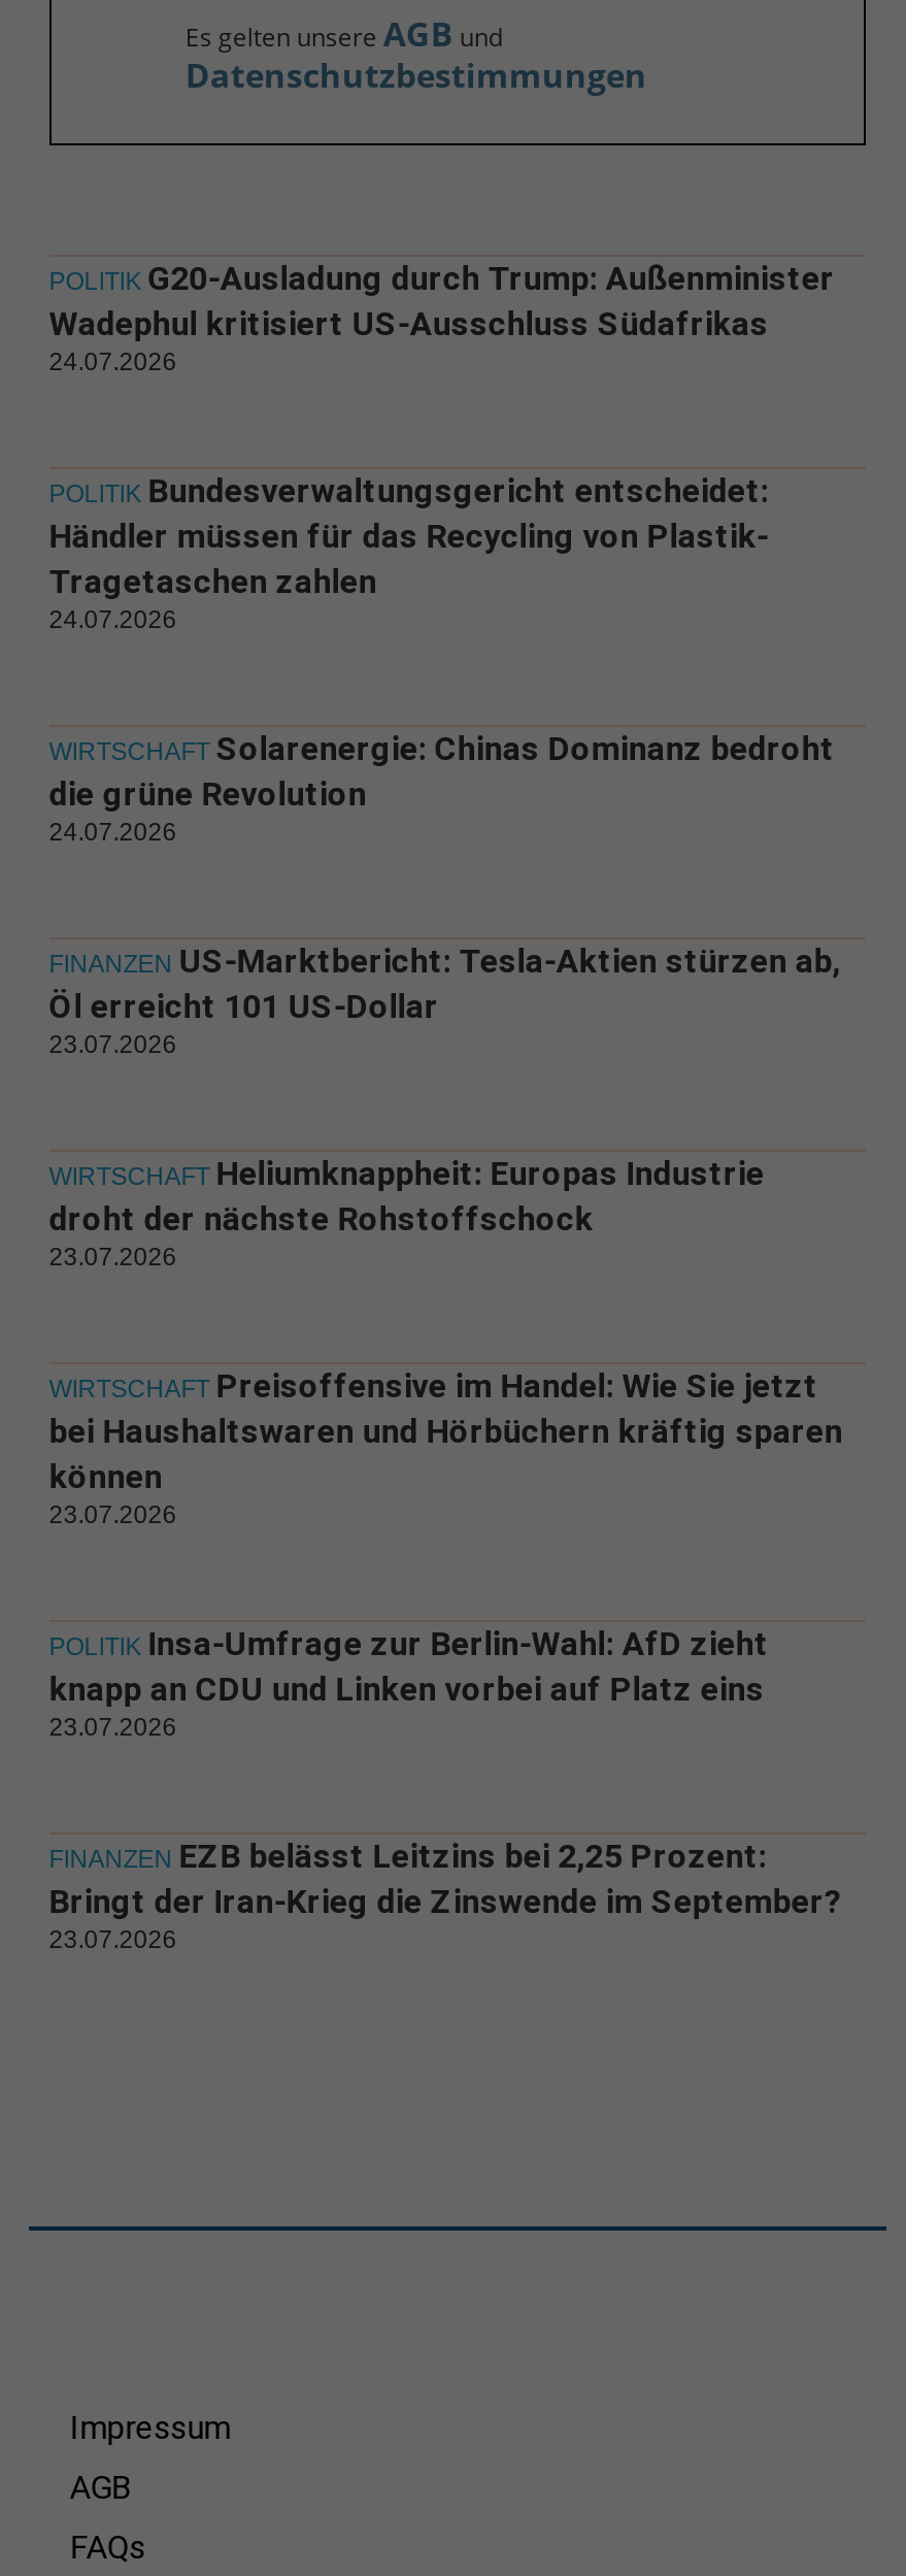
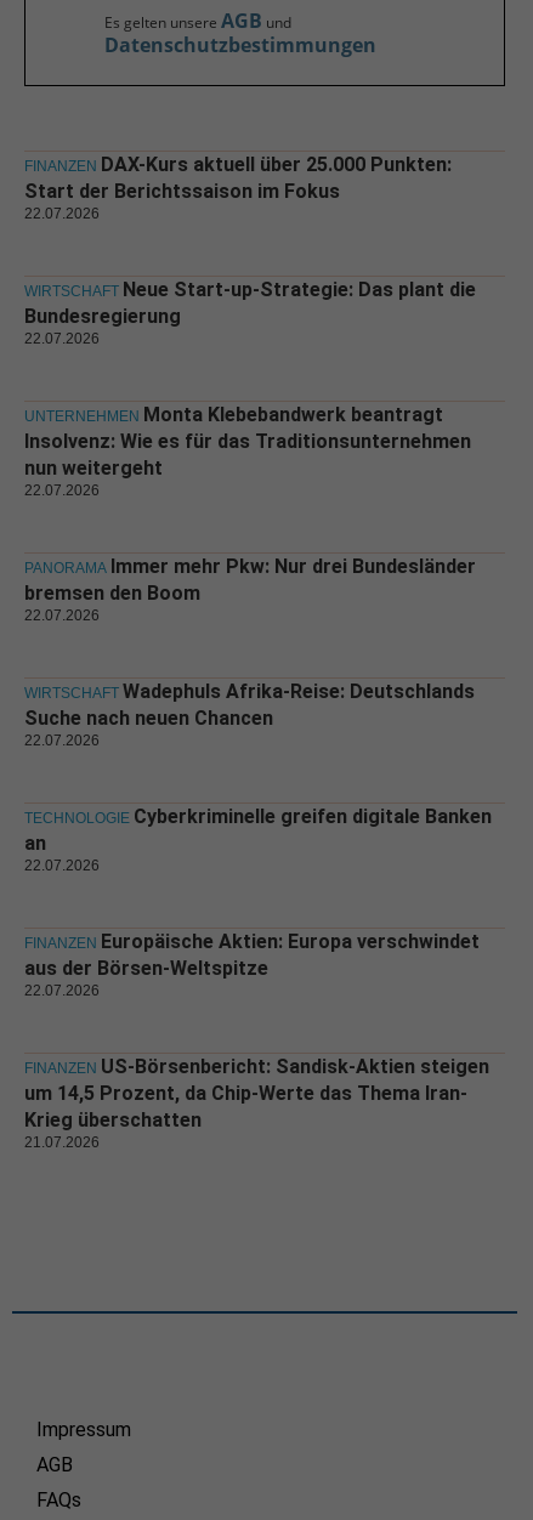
- POLITIK G20-Ausladung durch Trump: Außenminister
- Wadephul kritisiert US-Ausschluss Südafrikas
- 24.07.2026
+ FINANZEN DAX-Kurs aktuell über 25.000 Punkten:
+ Start der Berichtssaison im Fokus
+ 22.07.2026

- POLITIK Bundesverwaltungsgericht entscheidet:
- Händler müssen für das Recycling von Plastik-
- Tragetaschen zahlen
- 24.07.2026
+ WIRTSCHAFT Neue Start-up-Strategie: Das plant die
+ Bundesregierung
+ 22.07.2026

- WIRTSCHAFT Solarenergie: Chinas Dominanz bedroht
- die grüne Revolution
- 24.07.2026
+ UNTERNEHMEN Monta Klebebandwerk beantragt
+ Insolvenz: Wie es für das Traditionsunternehmen
+ nun weitergeht
+ 22.07.2026

- FINANZEN US-Marktbericht: Tesla-Aktien stürzen ab,
- Öl erreicht 101 US-Dollar
- 23.07.2026
+ PANORAMA Immer mehr Pkw: Nur drei Bundesländer
+ bremsen den Boom
+ 22.07.2026

- WIRTSCHAFT Heliumknappheit: Europas Industrie
- droht der nächste Rohstoffschock
- 23.07.2026
+ WIRTSCHAFT Wadephuls Afrika-Reise: Deutschlands
+ Suche nach neuen Chancen
+ 22.07.2026

- WIRTSCHAFT Preisoffensive im Handel: Wie Sie jetzt
- bei Haushaltswaren und Hörbüchern kräftig sparen
- können
- 23.07.2026
+ TECHNOLOGIE Cyberkriminelle greifen digitale Banken
+ an
+ 22.07.2026

- POLITIK Insa-Umfrage zur Berlin-Wahl: AfD zieht
- knapp an CDU und Linken vorbei auf Platz eins
- 23.07.2026
+ FINANZEN Europäische Aktien: Europa verschwindet
+ aus der Börsen-Weltspitze
+ 22.07.2026

- FINANZEN EZB belässt Leitzins bei 2,25 Prozent:
- Bringt der Iran-Krieg die Zinswende im September?
- 23.07.2026
+ FINANZEN US-Börsenbericht: Sandisk-Aktien steigen
+ um 14,5 Prozent, da Chip-Werte das Thema Iran-
+ Krieg überschatten
+ 21.07.2026
